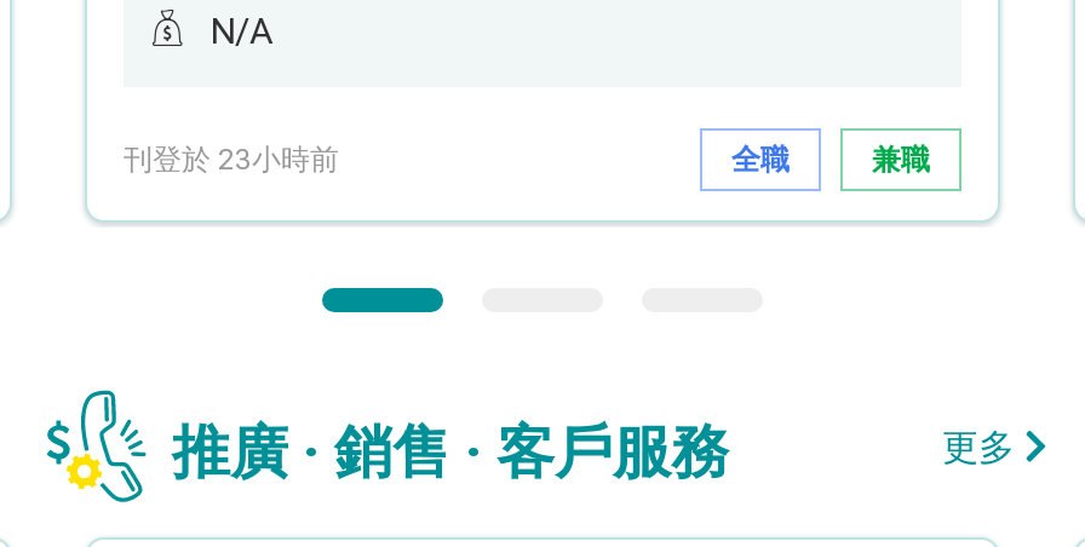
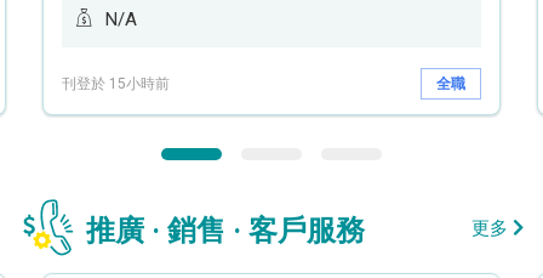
- 刊登於 23小時前
+ 刊登於 15小時前

- 兼職
